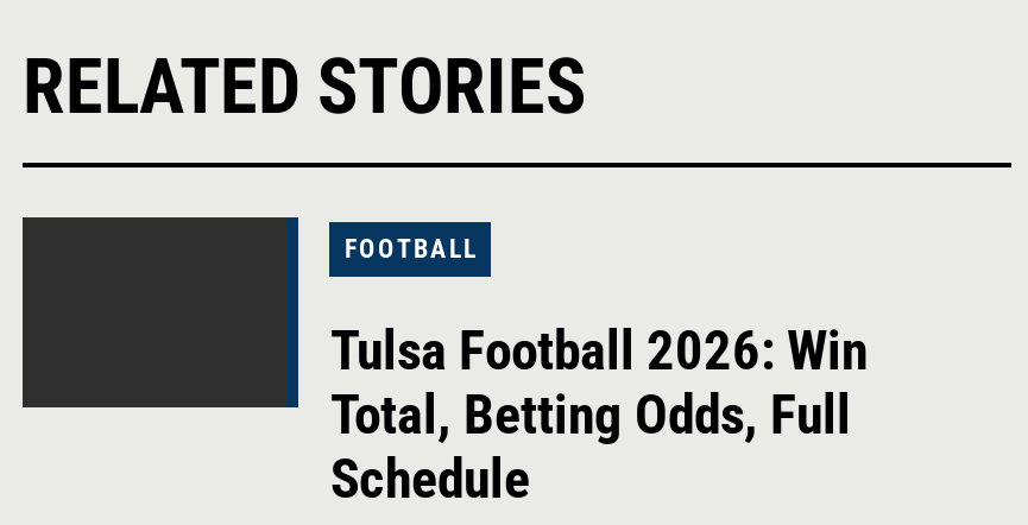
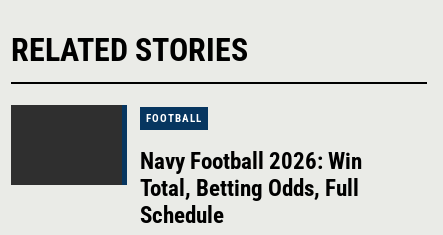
- Tulsa Football 2026: Win
+ Navy Football 2026: Win
